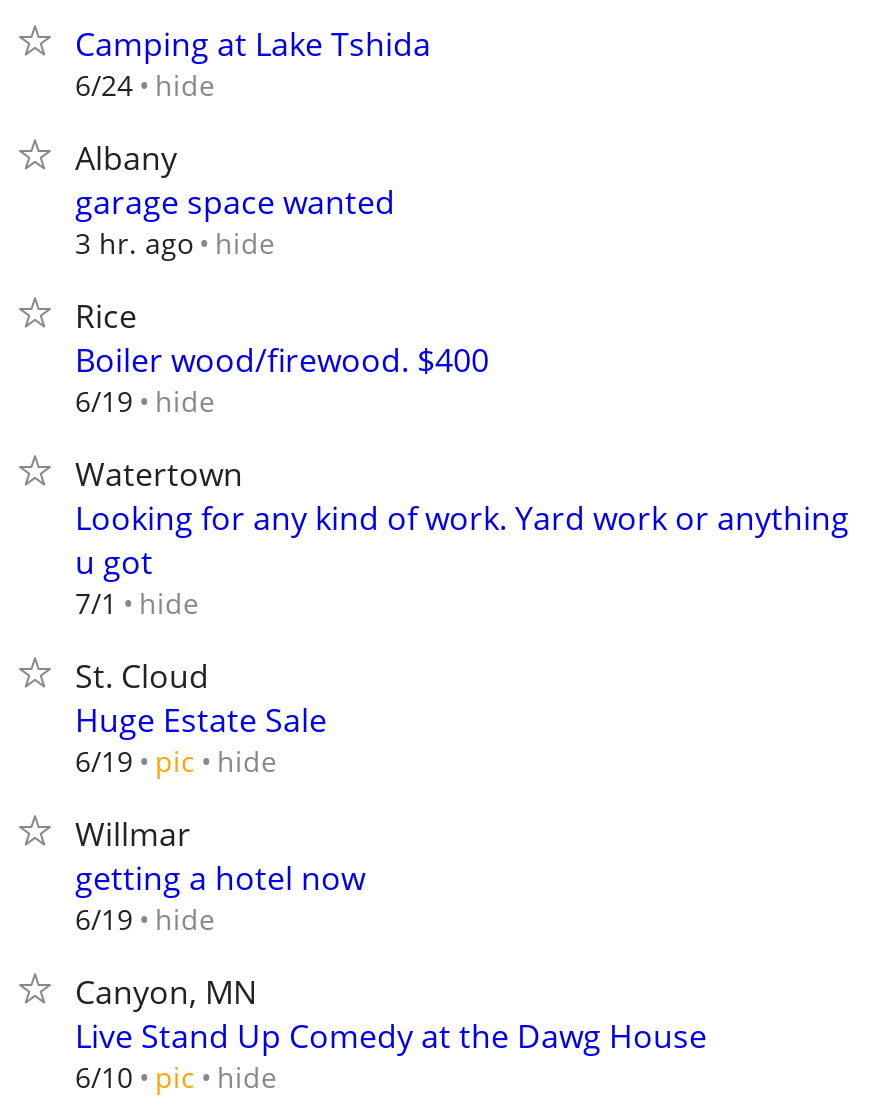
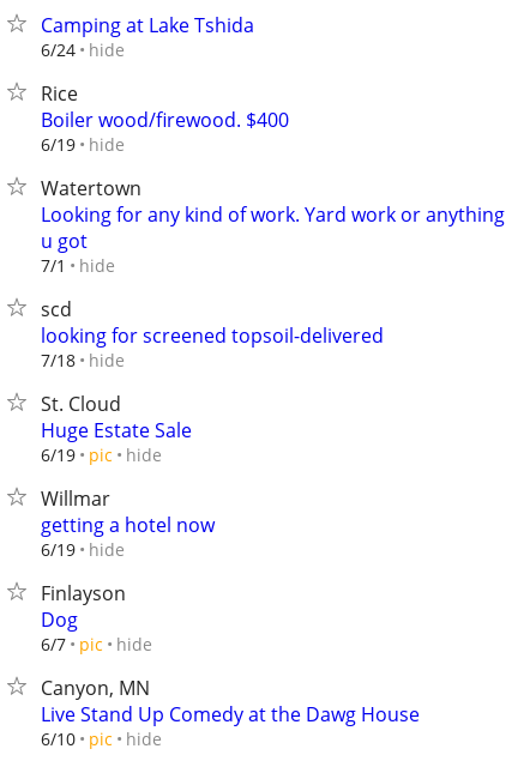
- Albany
- garage space wanted
- 3 hr. ago hide

moved up: Rice | Boiler wood/firewood. $400 | 6/19 hide | Watertown | Looking for any kind of work. Yard work or anything | u got | 7/1 hide

+ scd
+ looking for screened topsoil-delivered
+ 7/18 hide

+ Finlayson
+ Dog
+ 6/7 pic hide
